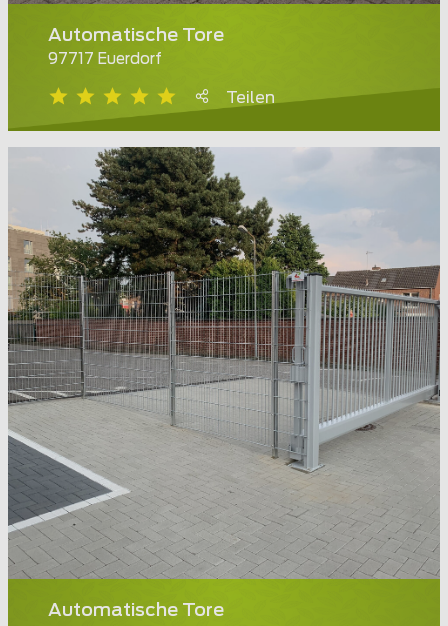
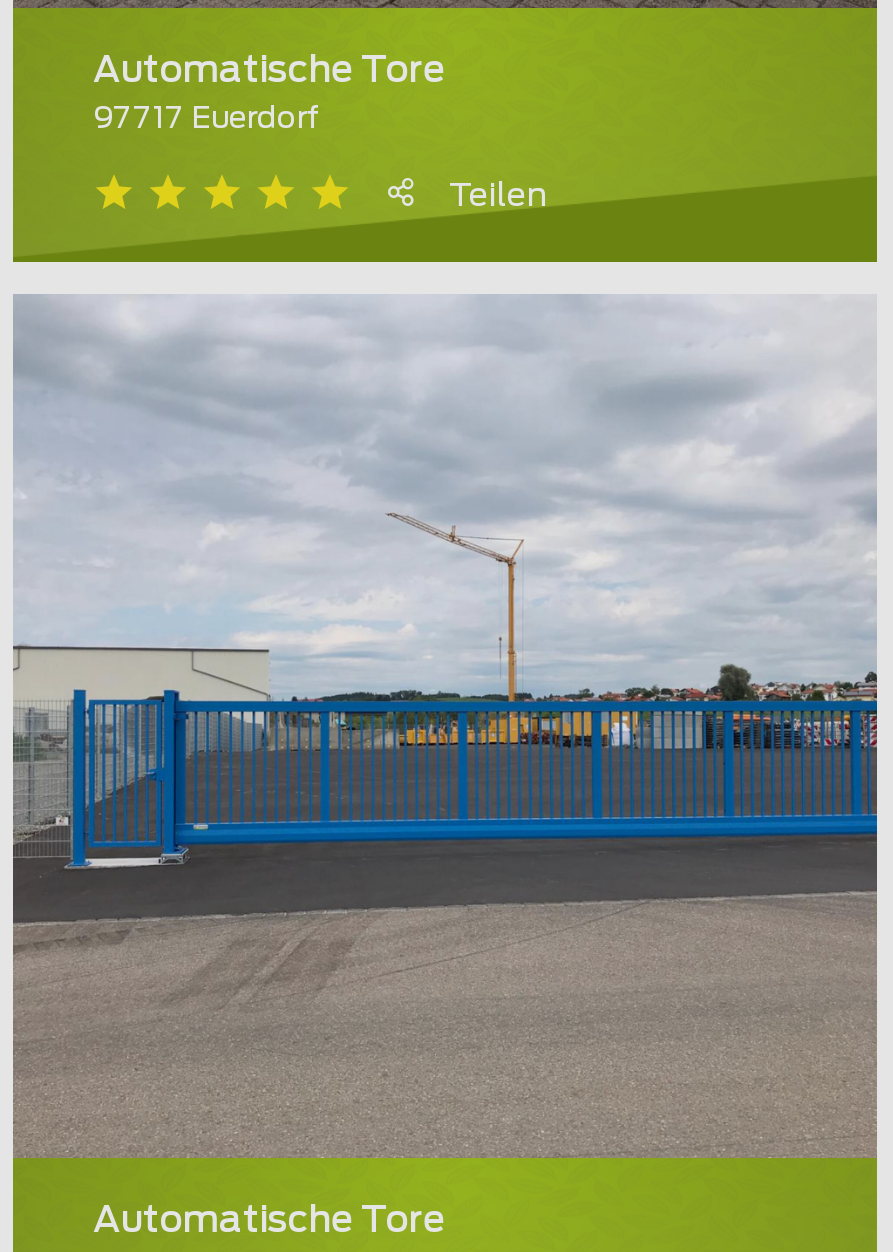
- [image]
+ [image]
